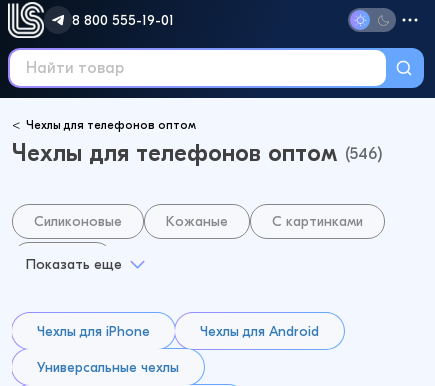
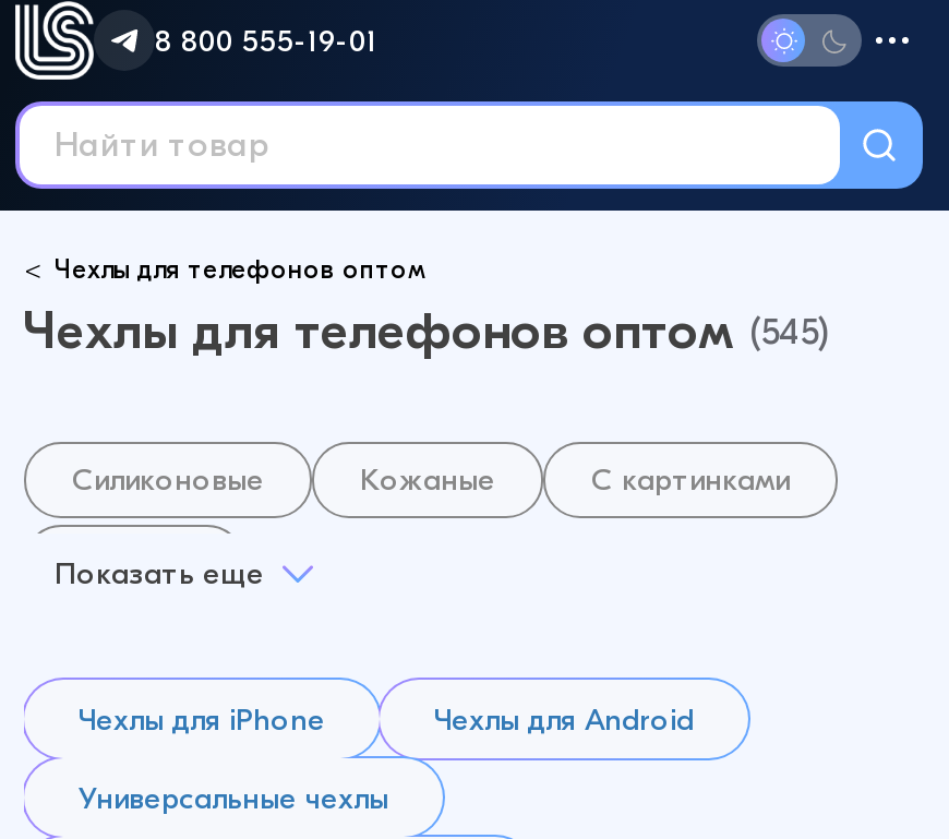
- Чехлы для телефонов оптом (546)
+ Чехлы для телефонов оптом (545)
